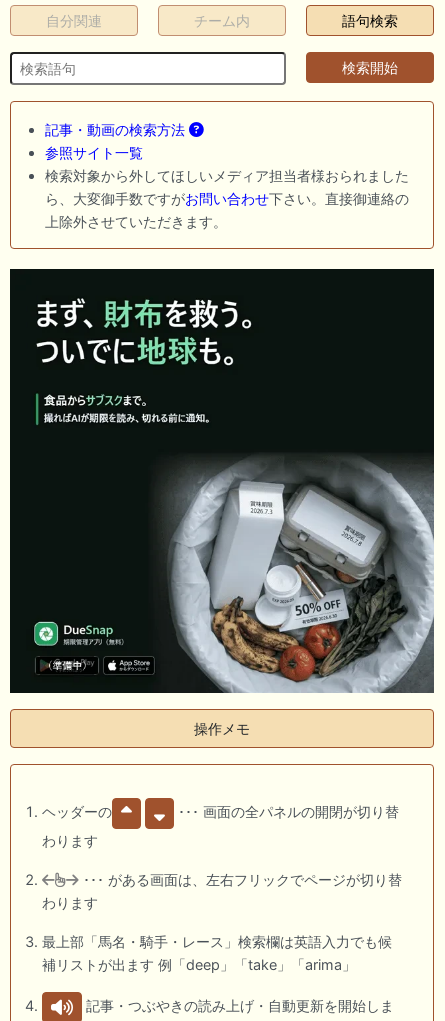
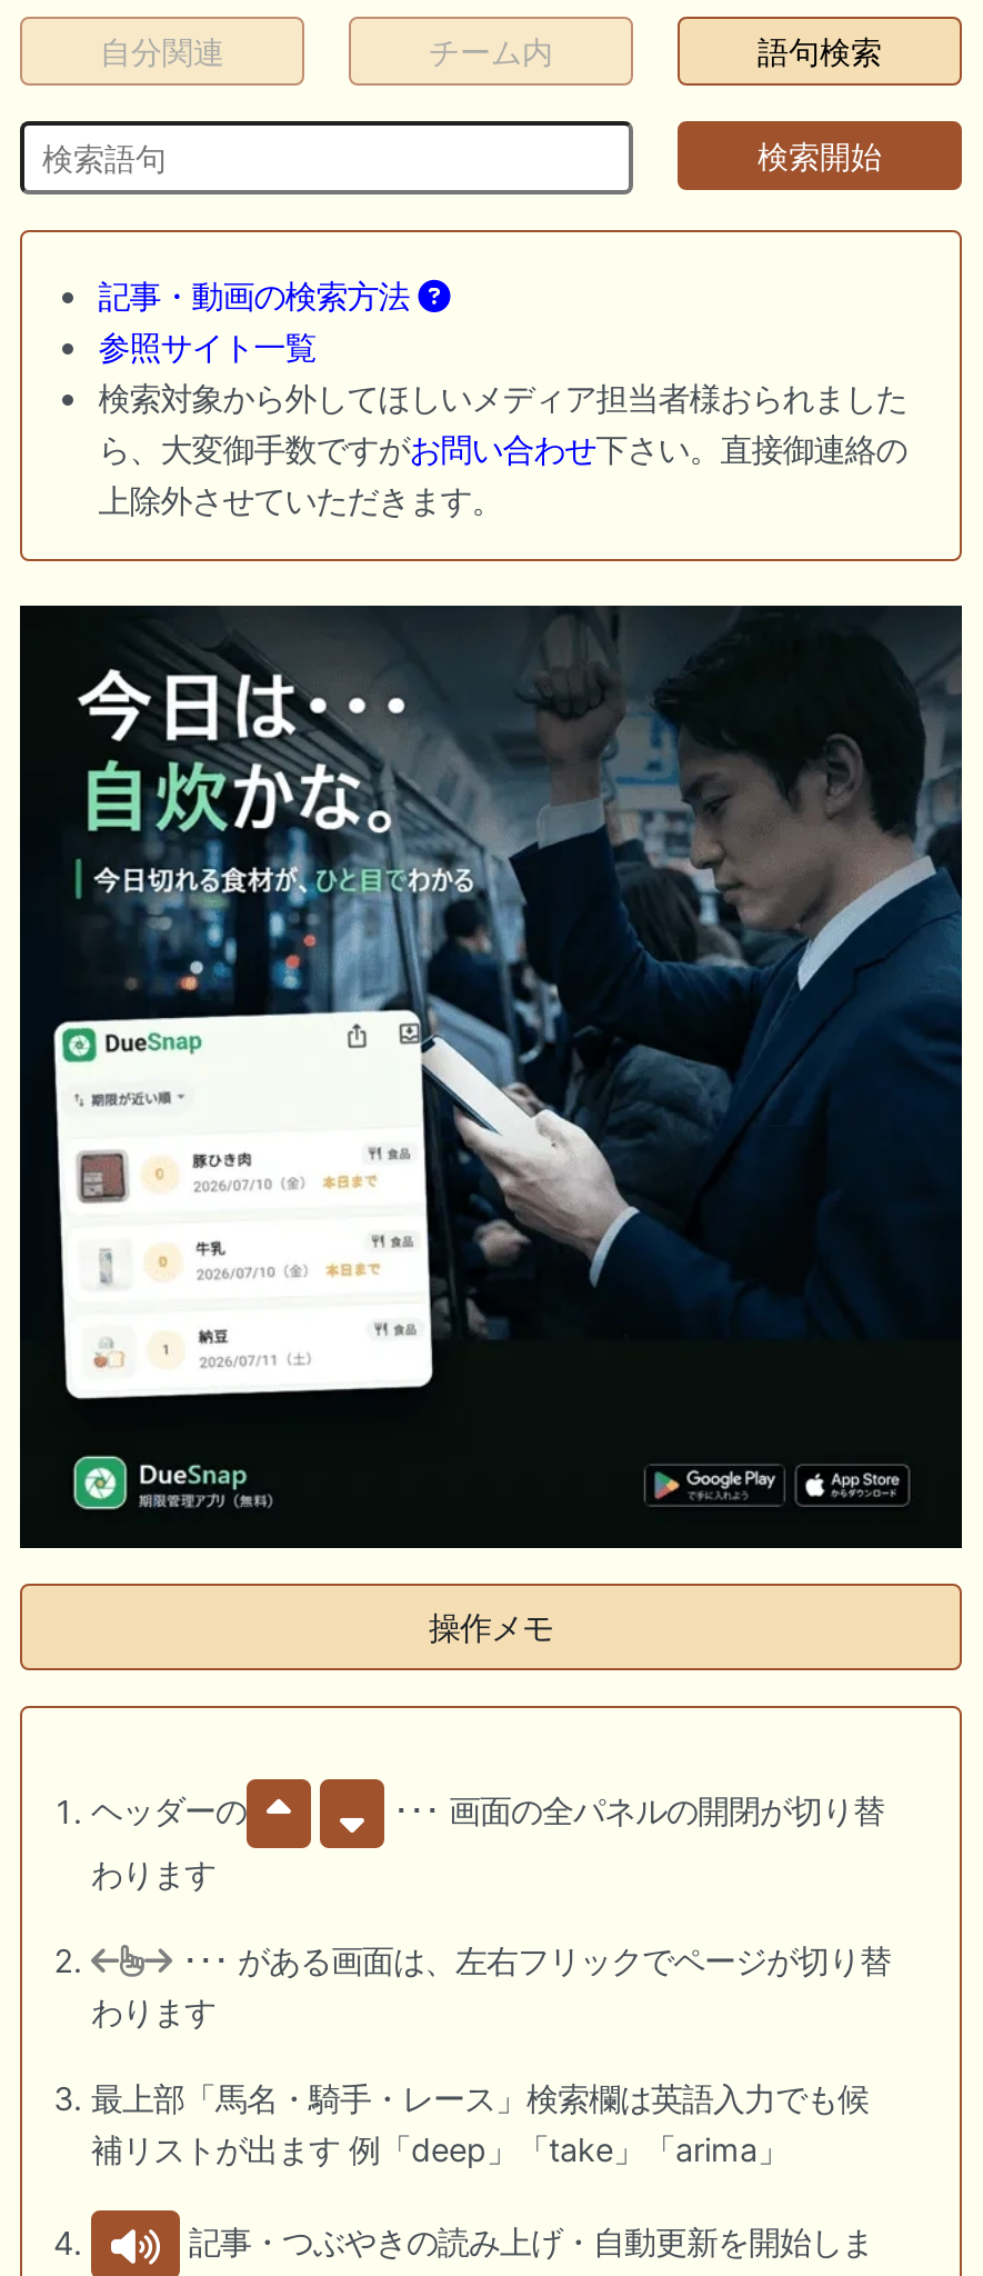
- [image]
+ [image]
